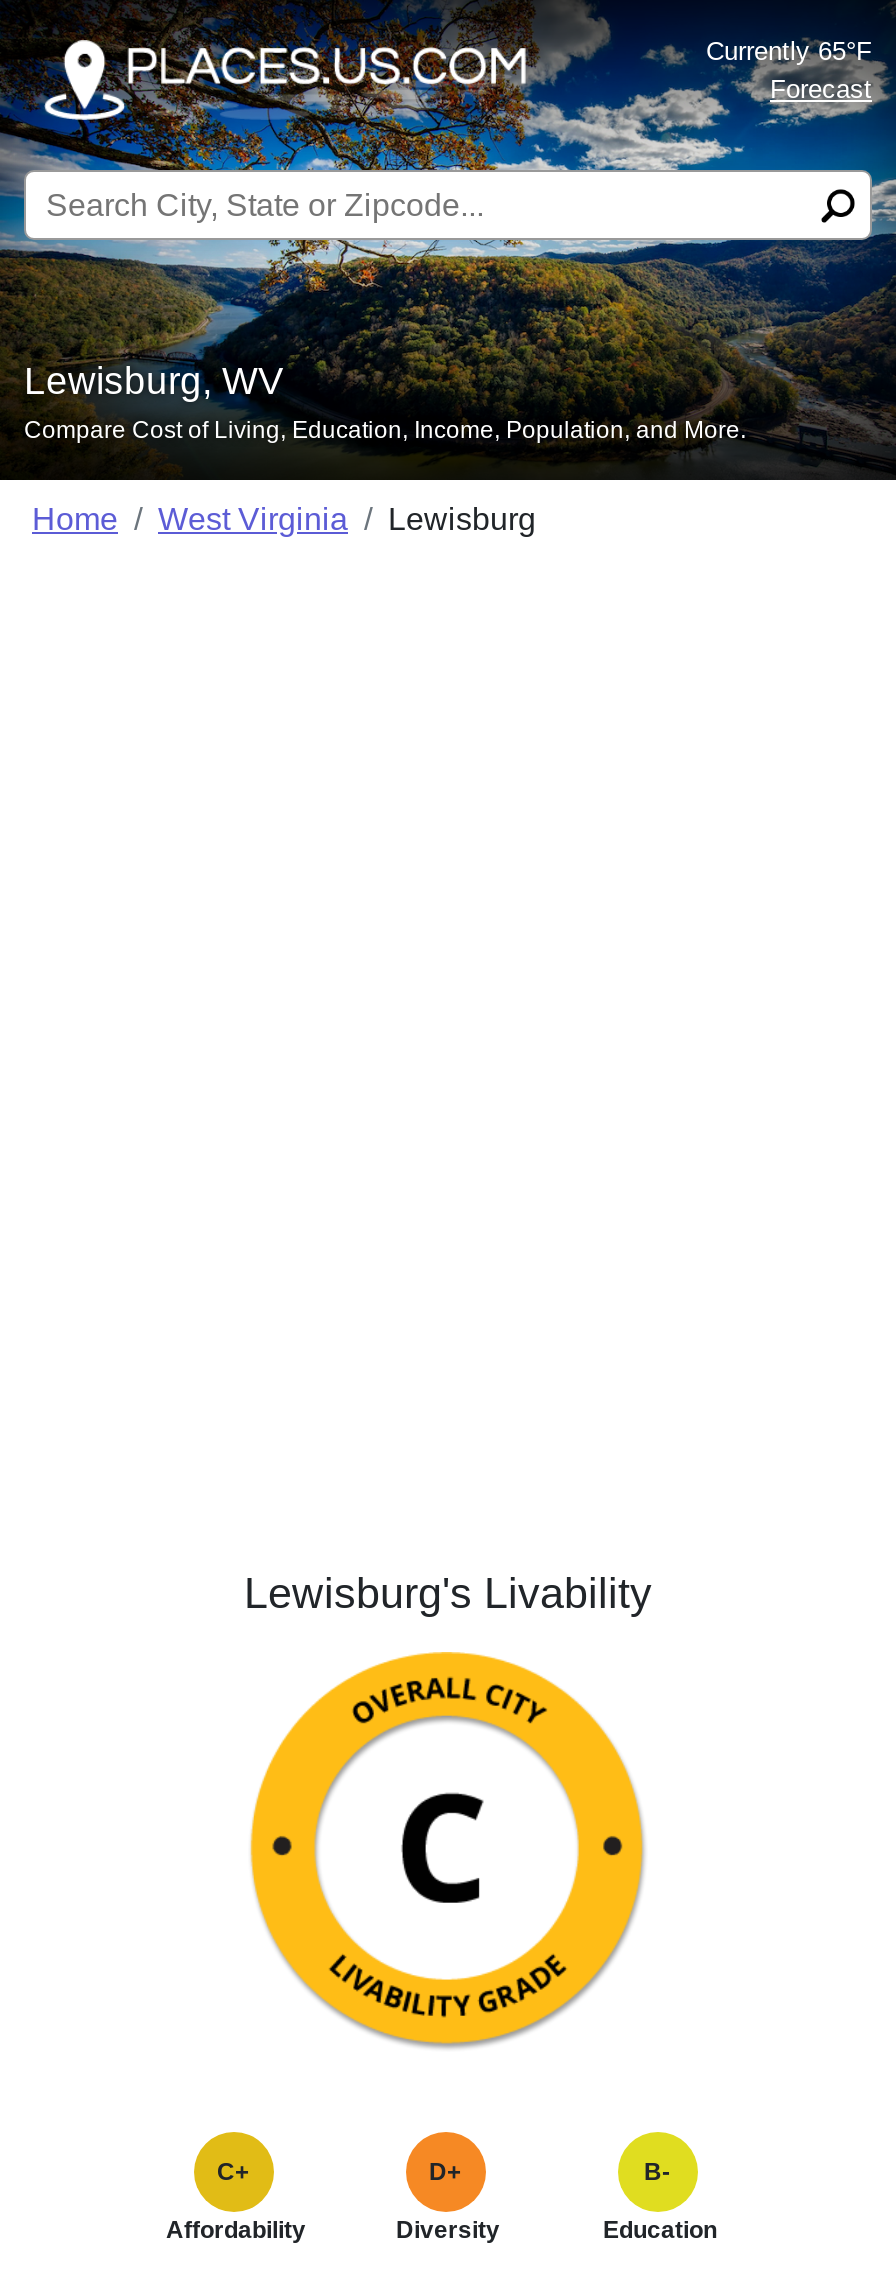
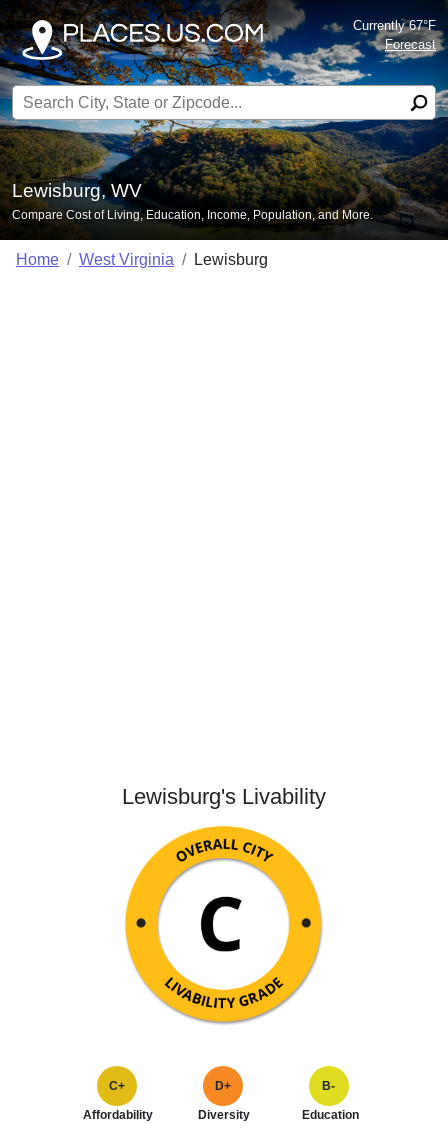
- Currently 65°F
+ Currently 67°F
